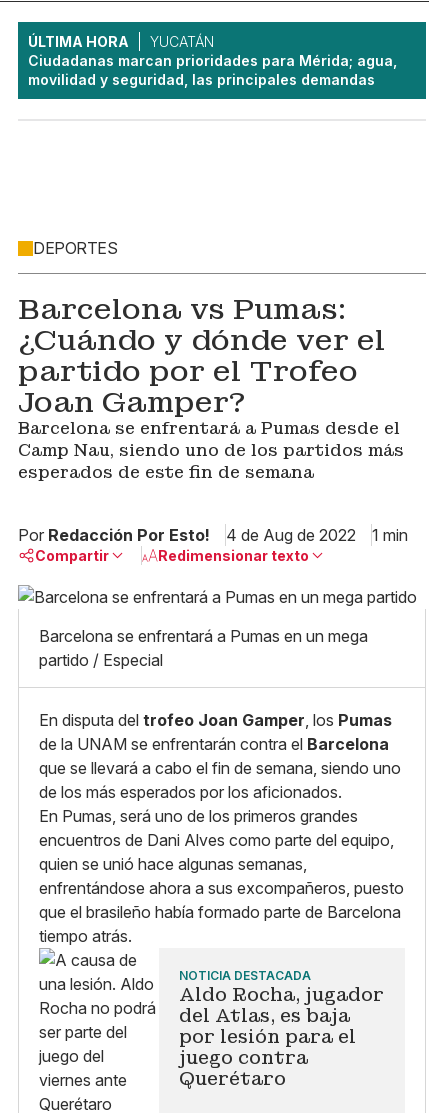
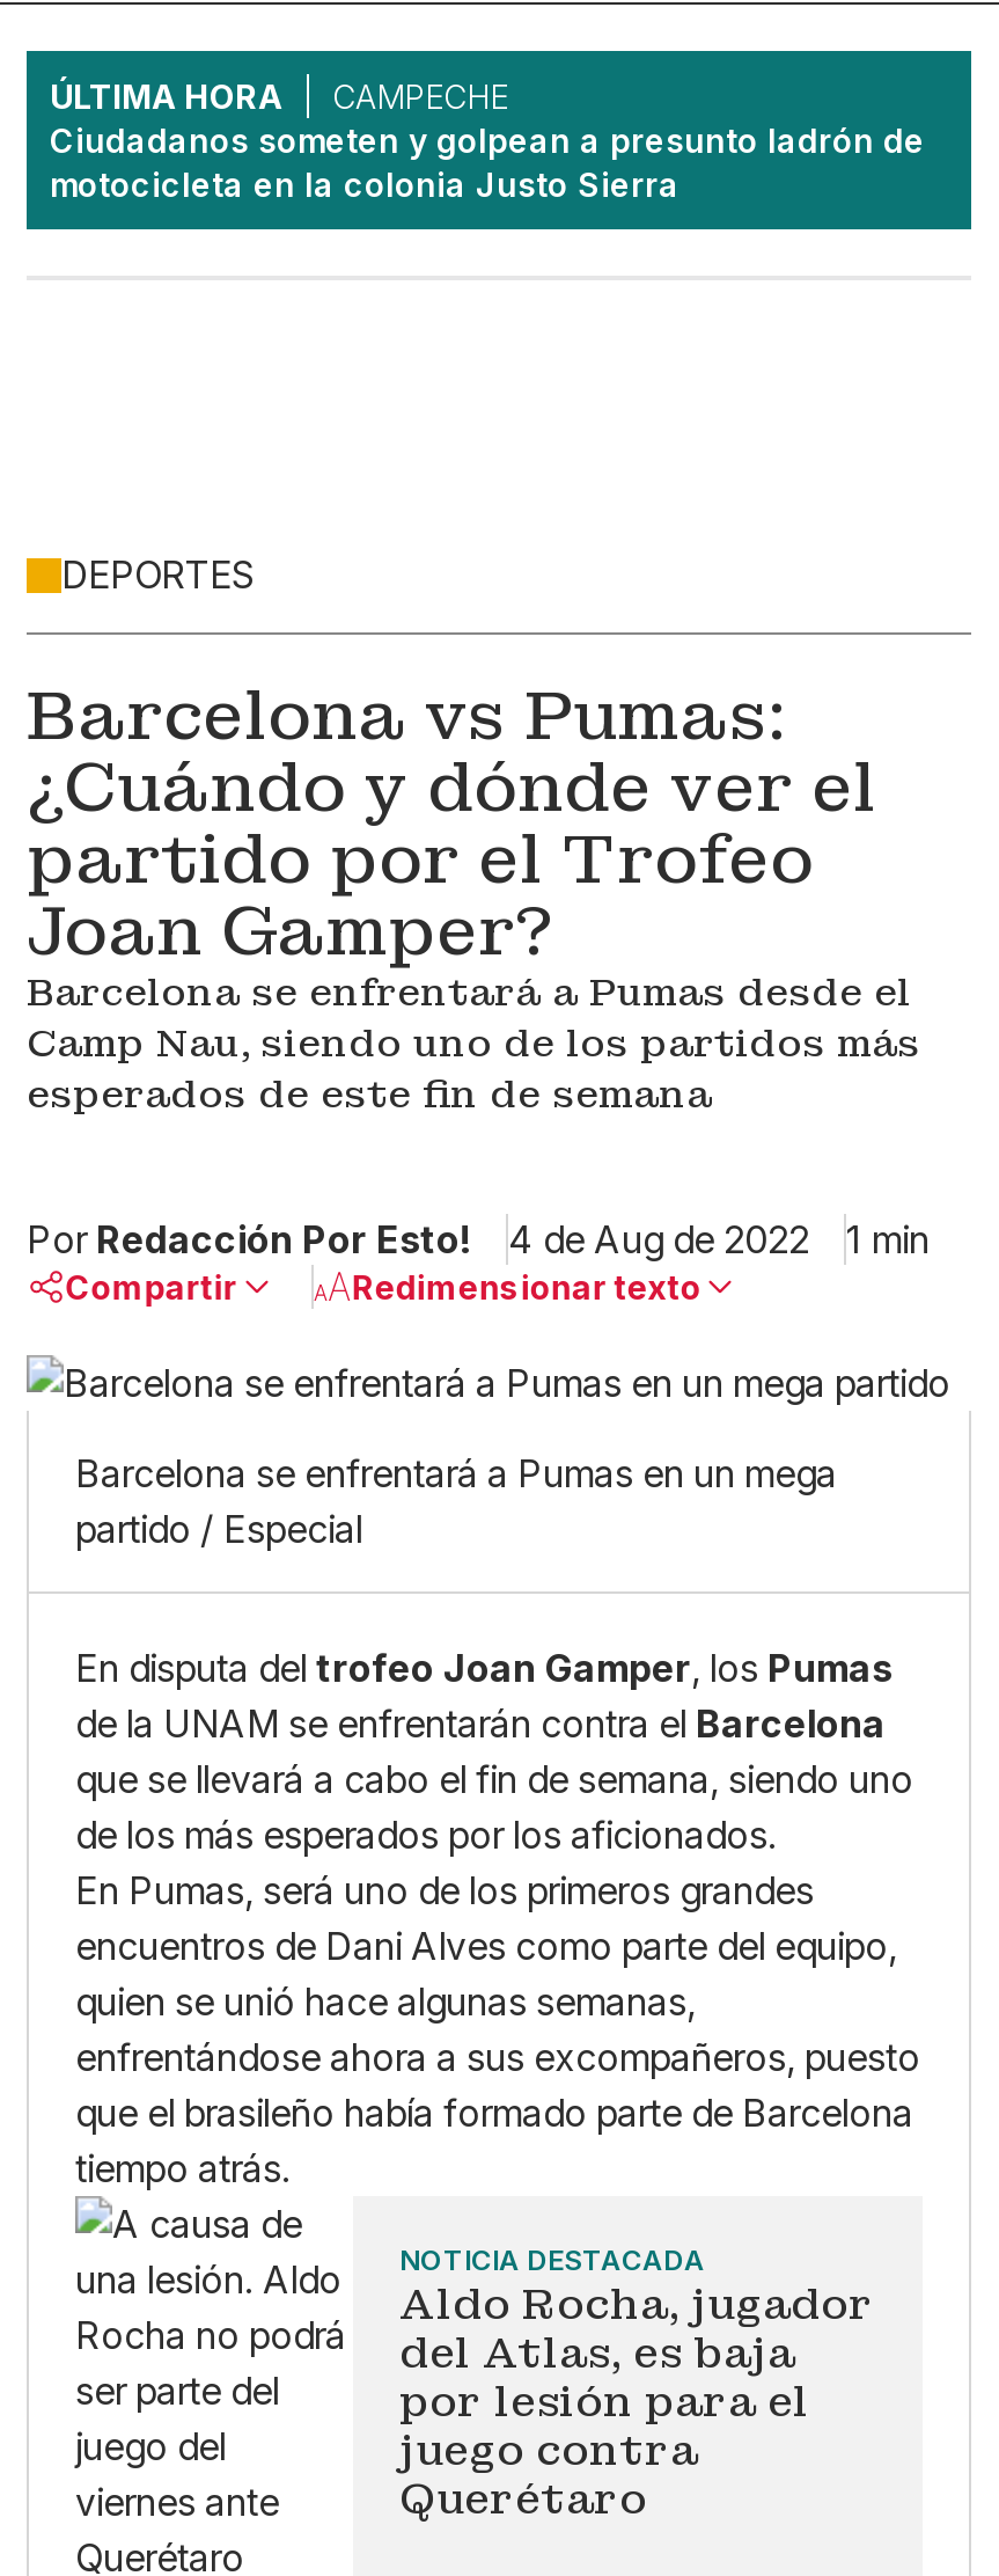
- YUCATÁN
- Ciudadanas marcan prioridades para Mérida; agua,
- movilidad y seguridad, las principales demandas
+ CAMPECHE
+ Ciudadanos someten y golpean a presunto ladrón de
+ motocicleta en la colonia Justo Sierra
